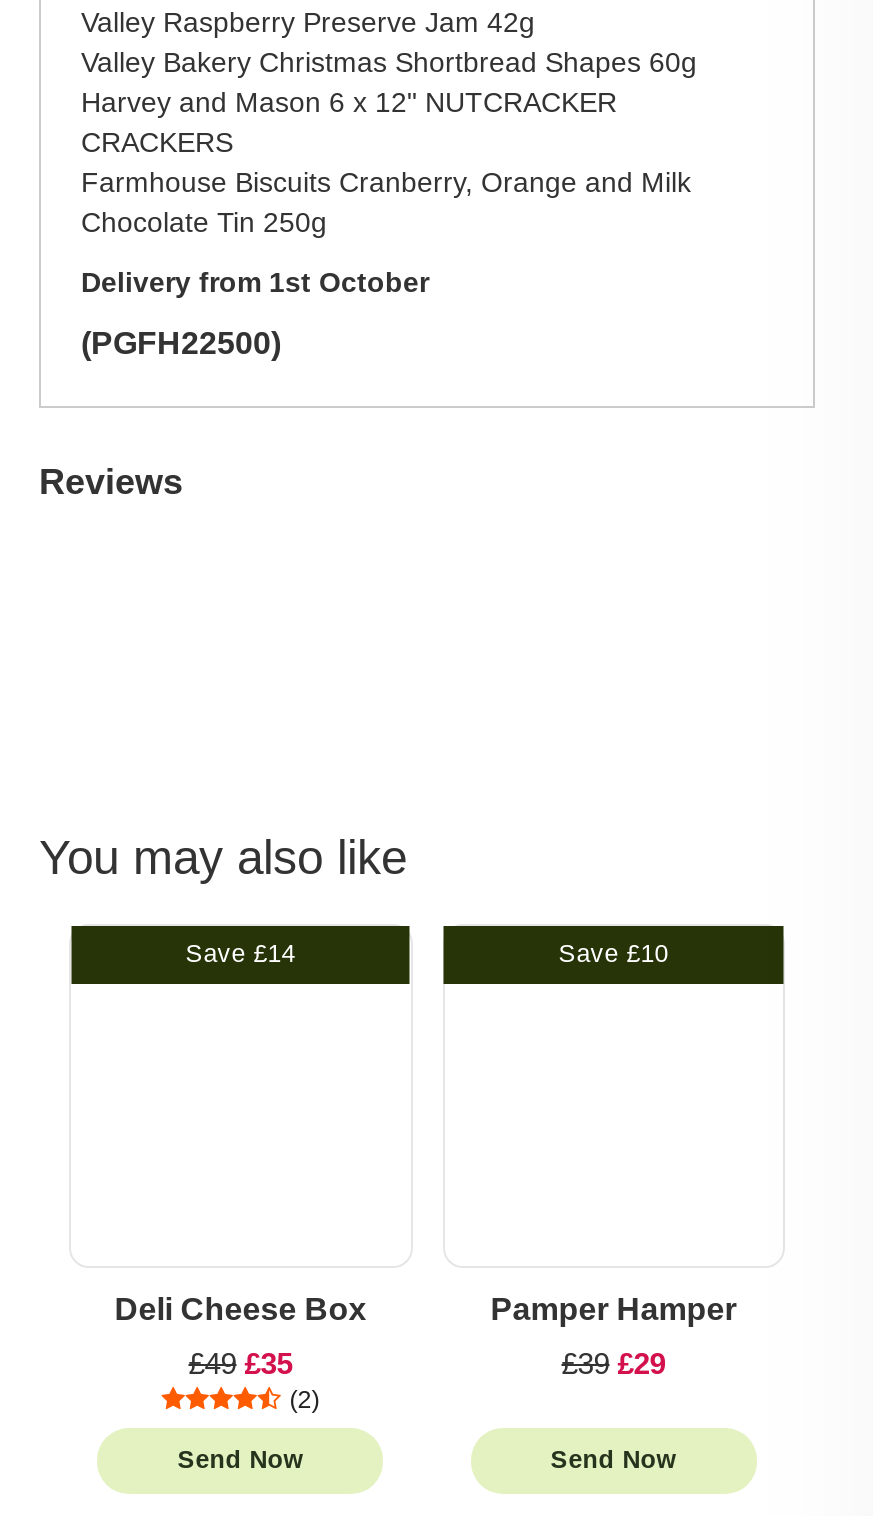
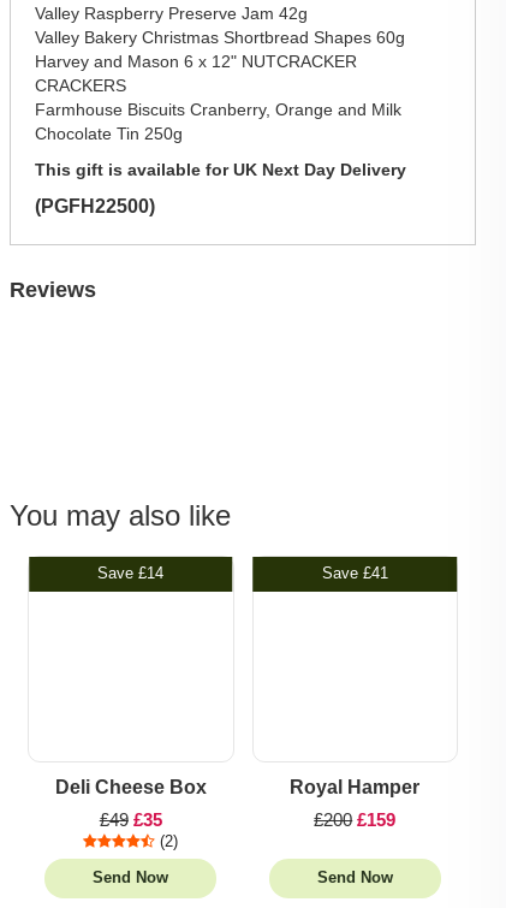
- Delivery from 1st October
+ This gift is available for UK Next Day Delivery

- Save £10
+ Save £41

- Pamper Hamper
+ Royal Hamper

- £39 £29
+ £200 £159
